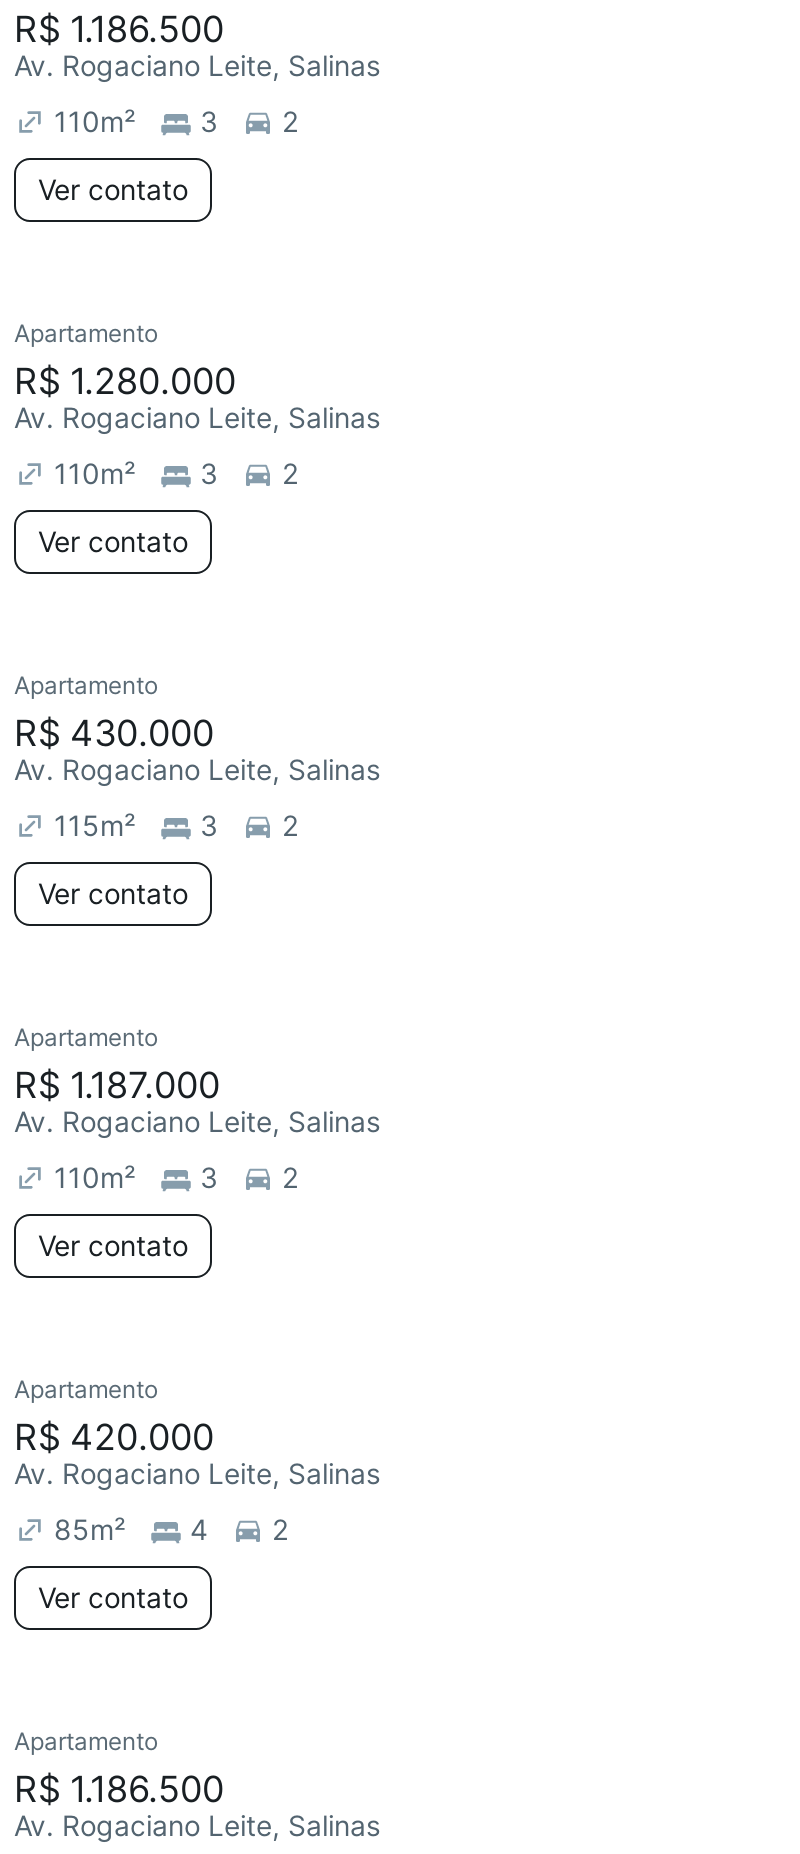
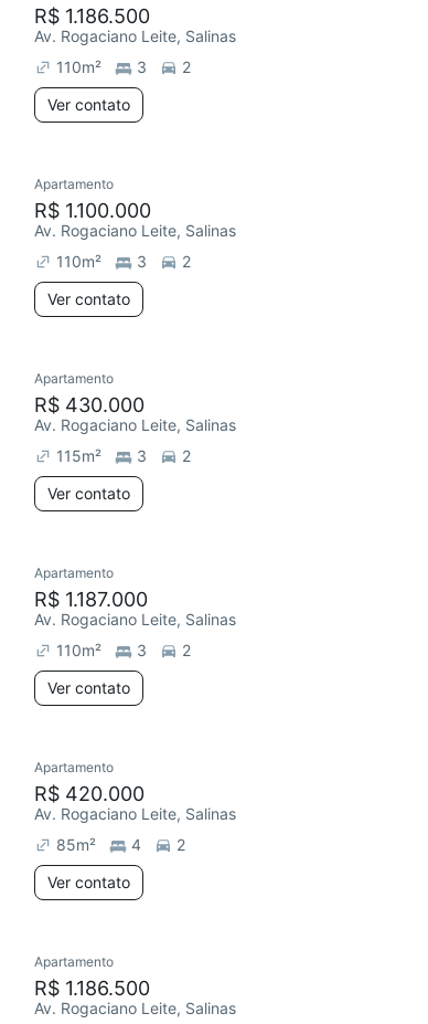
- R$ 1.280.000
+ R$ 1.100.000
